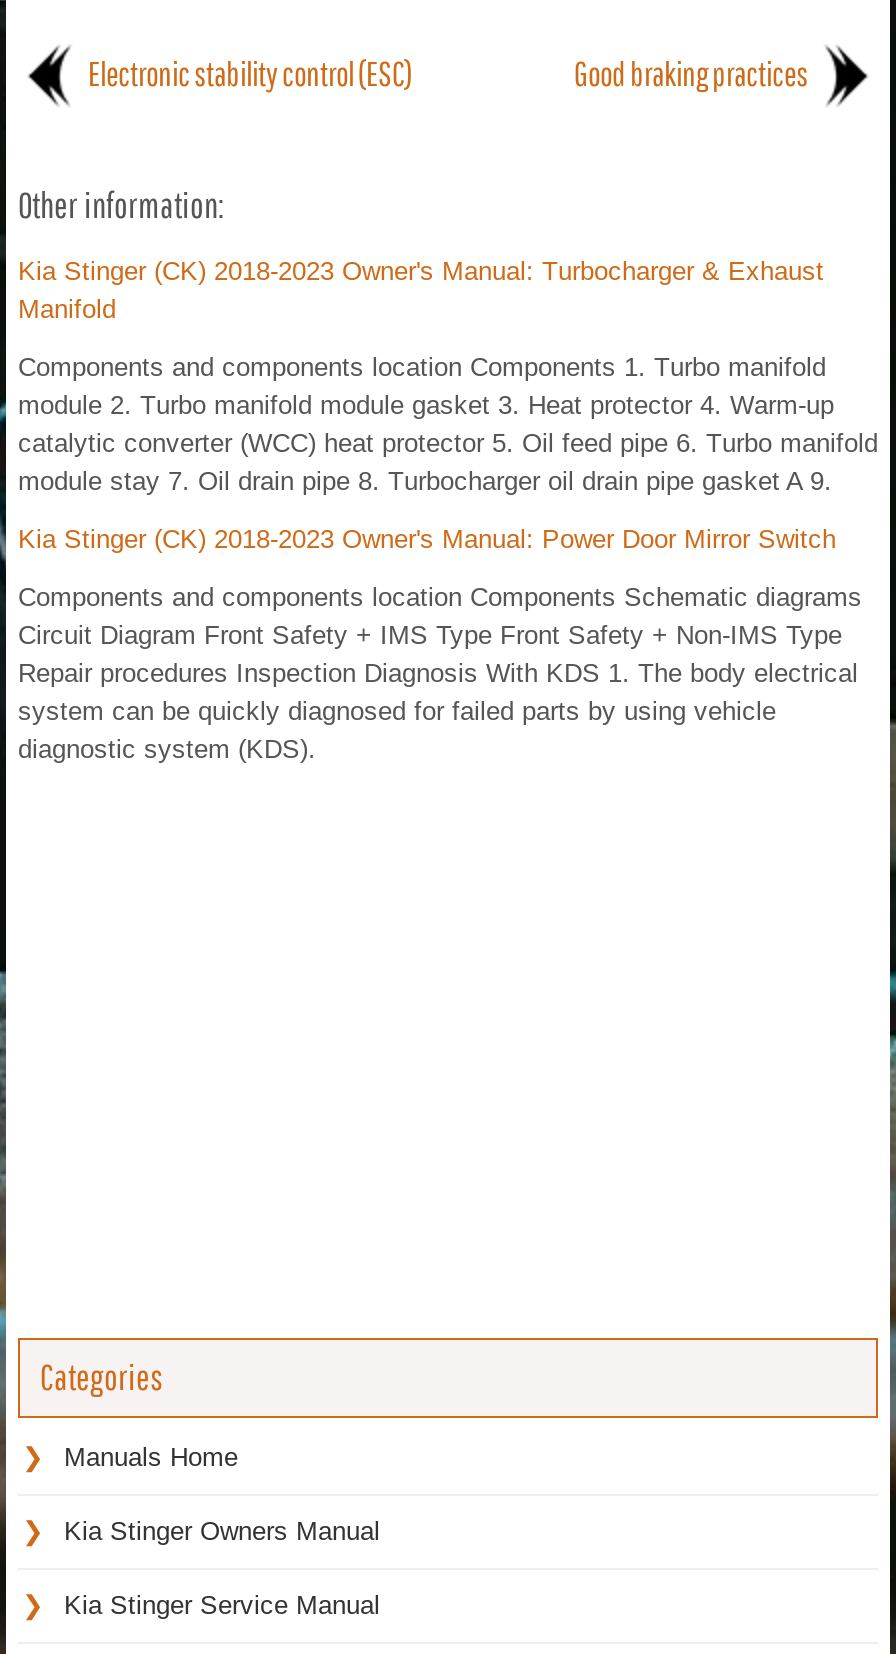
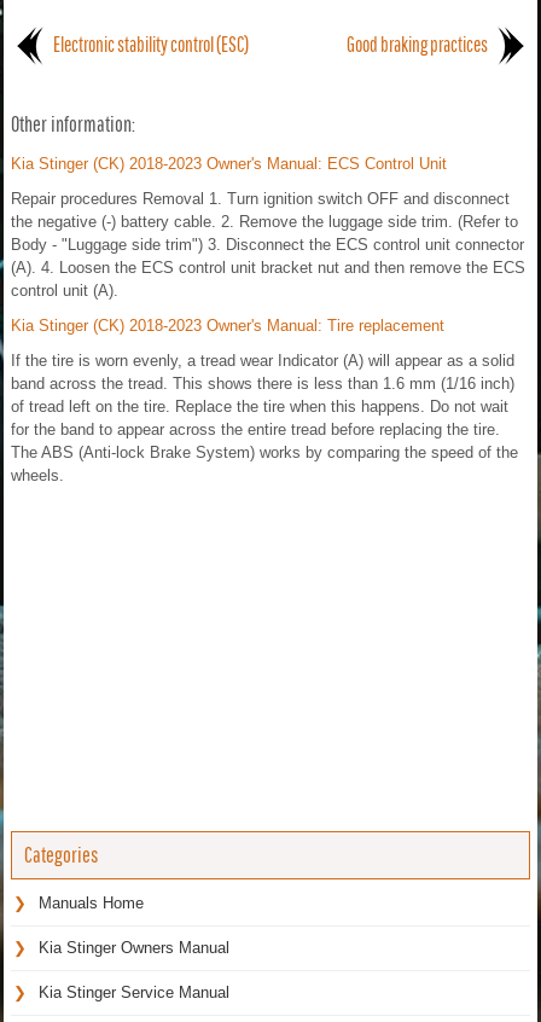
- Kia Stinger (CK) 2018-2023 Owner's Manual: Turbocharger & Exhaust
- Manifold
+ Kia Stinger (CK) 2018-2023 Owner's Manual: ECS Control Unit

- Components and components location Components 1. Turbo manifold
- module 2. Turbo manifold module gasket 3. Heat protector 4. Warm-up
- catalytic converter (WCC) heat protector 5. Oil feed pipe 6. Turbo manifold
- module stay 7. Oil drain pipe 8. Turbocharger oil drain pipe gasket A 9.
+ Repair procedures Removal 1. Turn ignition switch OFF and disconnect
+ the negative (-) battery cable. 2. Remove the luggage side trim. (Refer to
+ Body - "Luggage side trim") 3. Disconnect the ECS control unit connector
+ (A). 4. Loosen the ECS control unit bracket nut and then remove the ECS
+ control unit (A).

- Kia Stinger (CK) 2018-2023 Owner's Manual: Power Door Mirror Switch
+ Kia Stinger (CK) 2018-2023 Owner's Manual: Tire replacement

- Components and components location Components Schematic diagrams
- Circuit Diagram Front Safety + IMS Type Front Safety + Non-IMS Type
- Repair procedures Inspection Diagnosis With KDS 1. The body electrical
- system can be quickly diagnosed for failed parts by using vehicle
- diagnostic system (KDS).
+ If the tire is worn evenly, a tread wear Indicator (A) will appear as a solid
+ band across the tread. This shows there is less than 1.6 mm (1/16 inch)
+ of tread left on the tire. Replace the tire when this happens. Do not wait
+ for the band to appear across the entire tread before replacing the tire.
+ The ABS (Anti-lock Brake System) works by comparing the speed of the
+ wheels.
